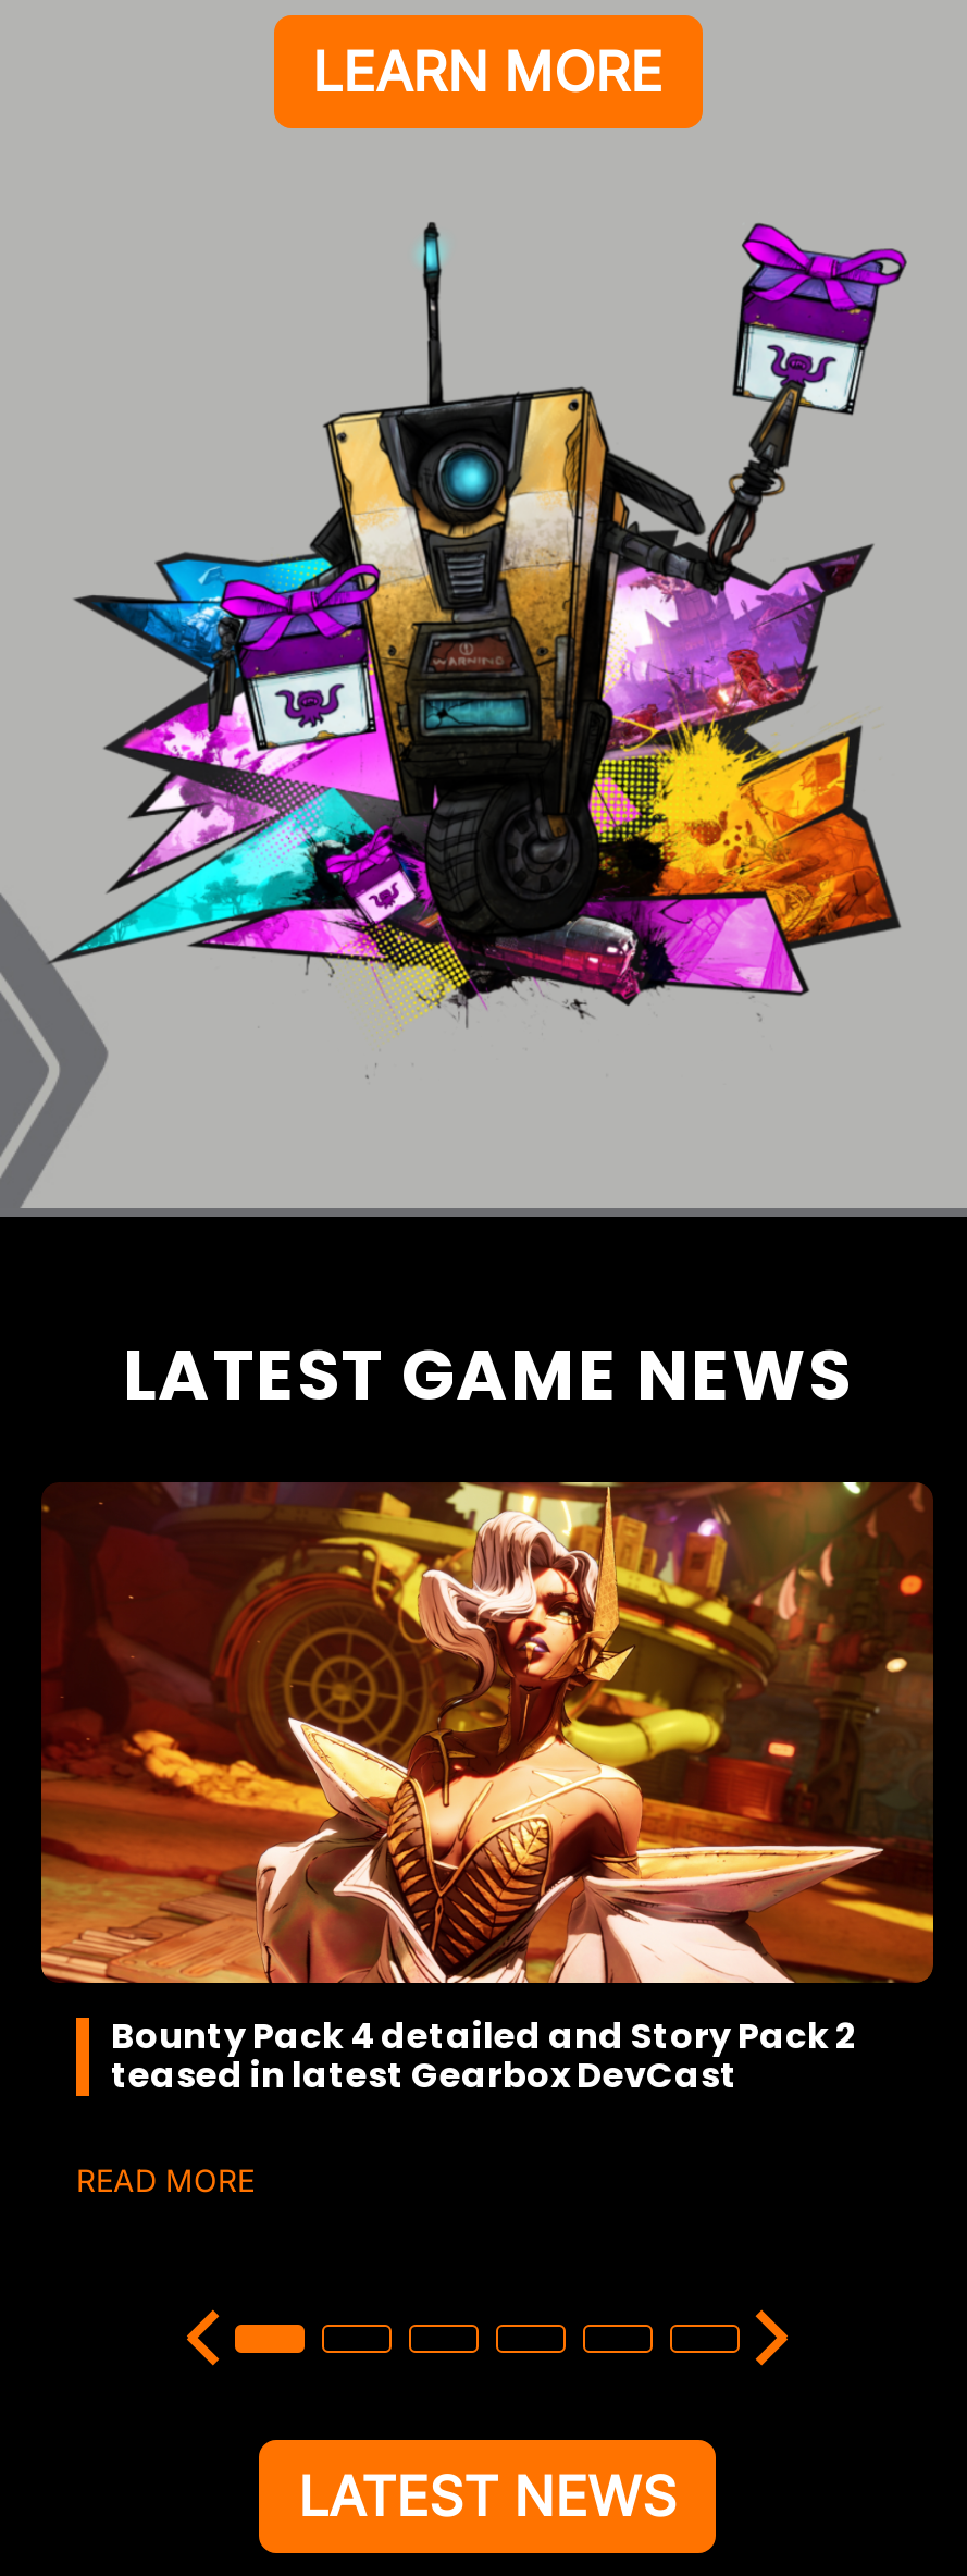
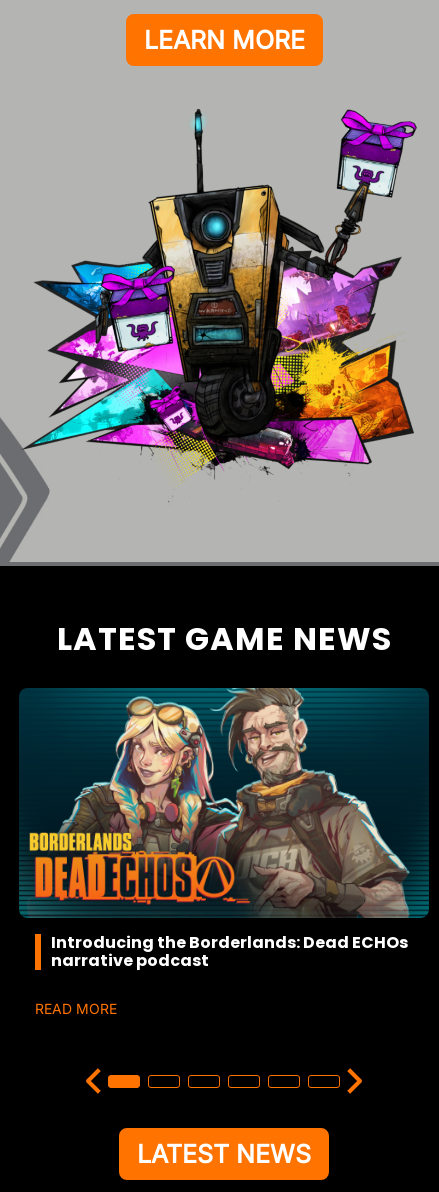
- [image]
- Bounty Pack 4 detailed and Story Pack 2
- teased in latest Gearbox DevCast
+ [image]
+ Introducing the Borderlands: Dead ECHOs
+ narrative podcast
